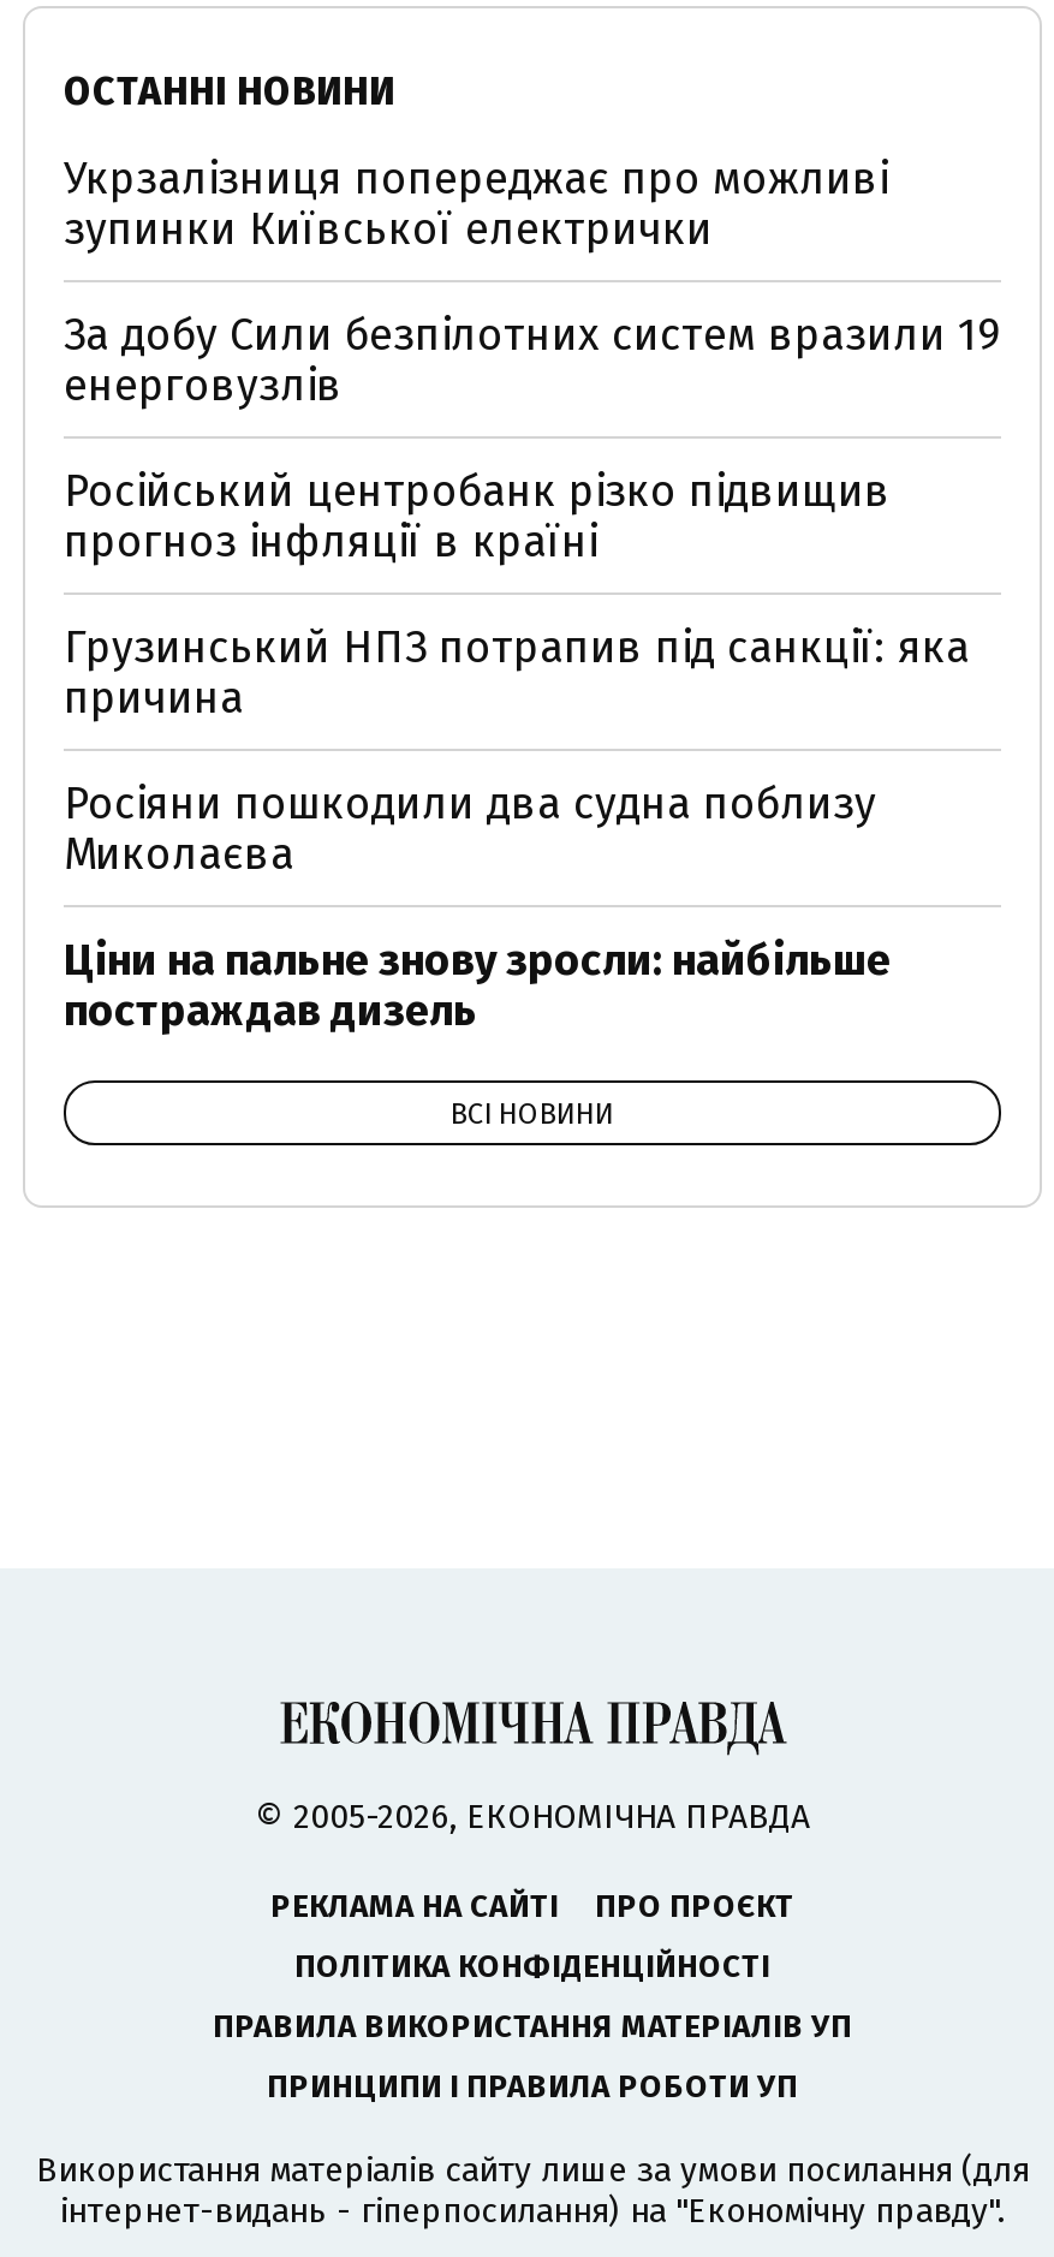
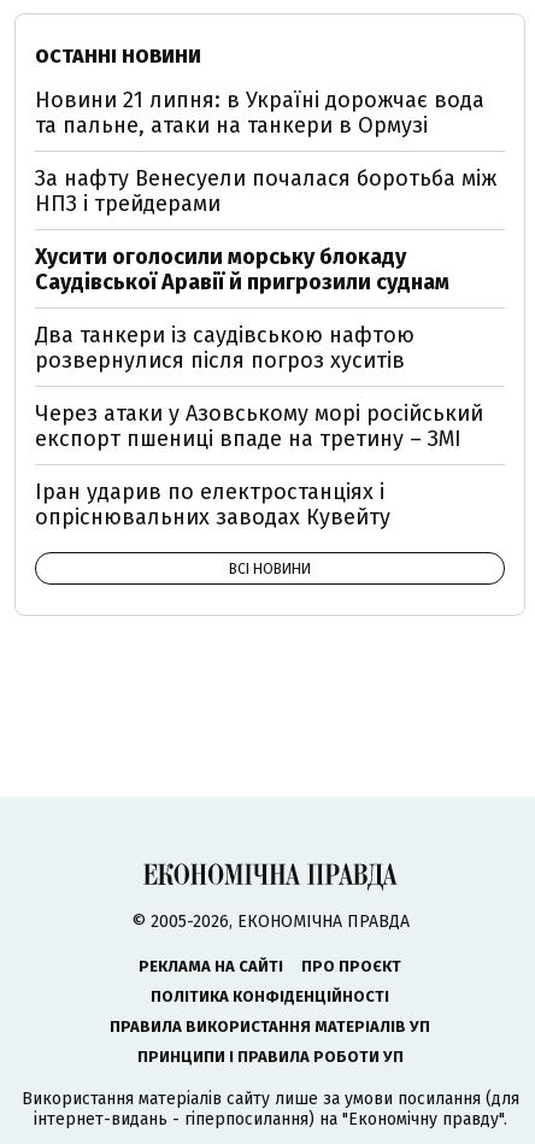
- Укрзалізниця попереджає про можливі
- зупинки Київської електрички
+ Новини 21 липня: в Україні дорожчає вода
+ та пальне, атаки на танкери в Ормузі

- За добу Сили безпілотних систем вразили 19
- енерговузлів
+ За нафту Венесуели почалася боротьба між
+ НПЗ і трейдерами

- Російський центробанк різко підвищив
- прогноз інфляції в країні
+ Хусити оголосили морську блокаду
+ Саудівської Аравії й пригрозили суднам

- Грузинський НПЗ потрапив під санкції: яка
- причина
+ Два танкери із саудівською нафтою
+ розвернулися після погроз хуситів

- Росіяни пошкодили два судна поблизу
- Миколаєва
+ Через атаки у Азовському морі російський
+ експорт пшениці впаде на третину – ЗМІ

- Ціни на пальне знову зросли: найбільше
- постраждав дизель
+ Іран ударив по електростанціях і
+ опріснювальних заводах Кувейту
